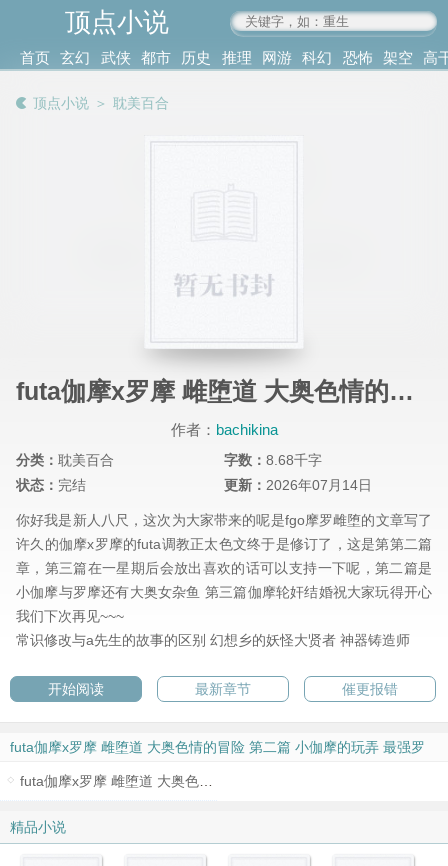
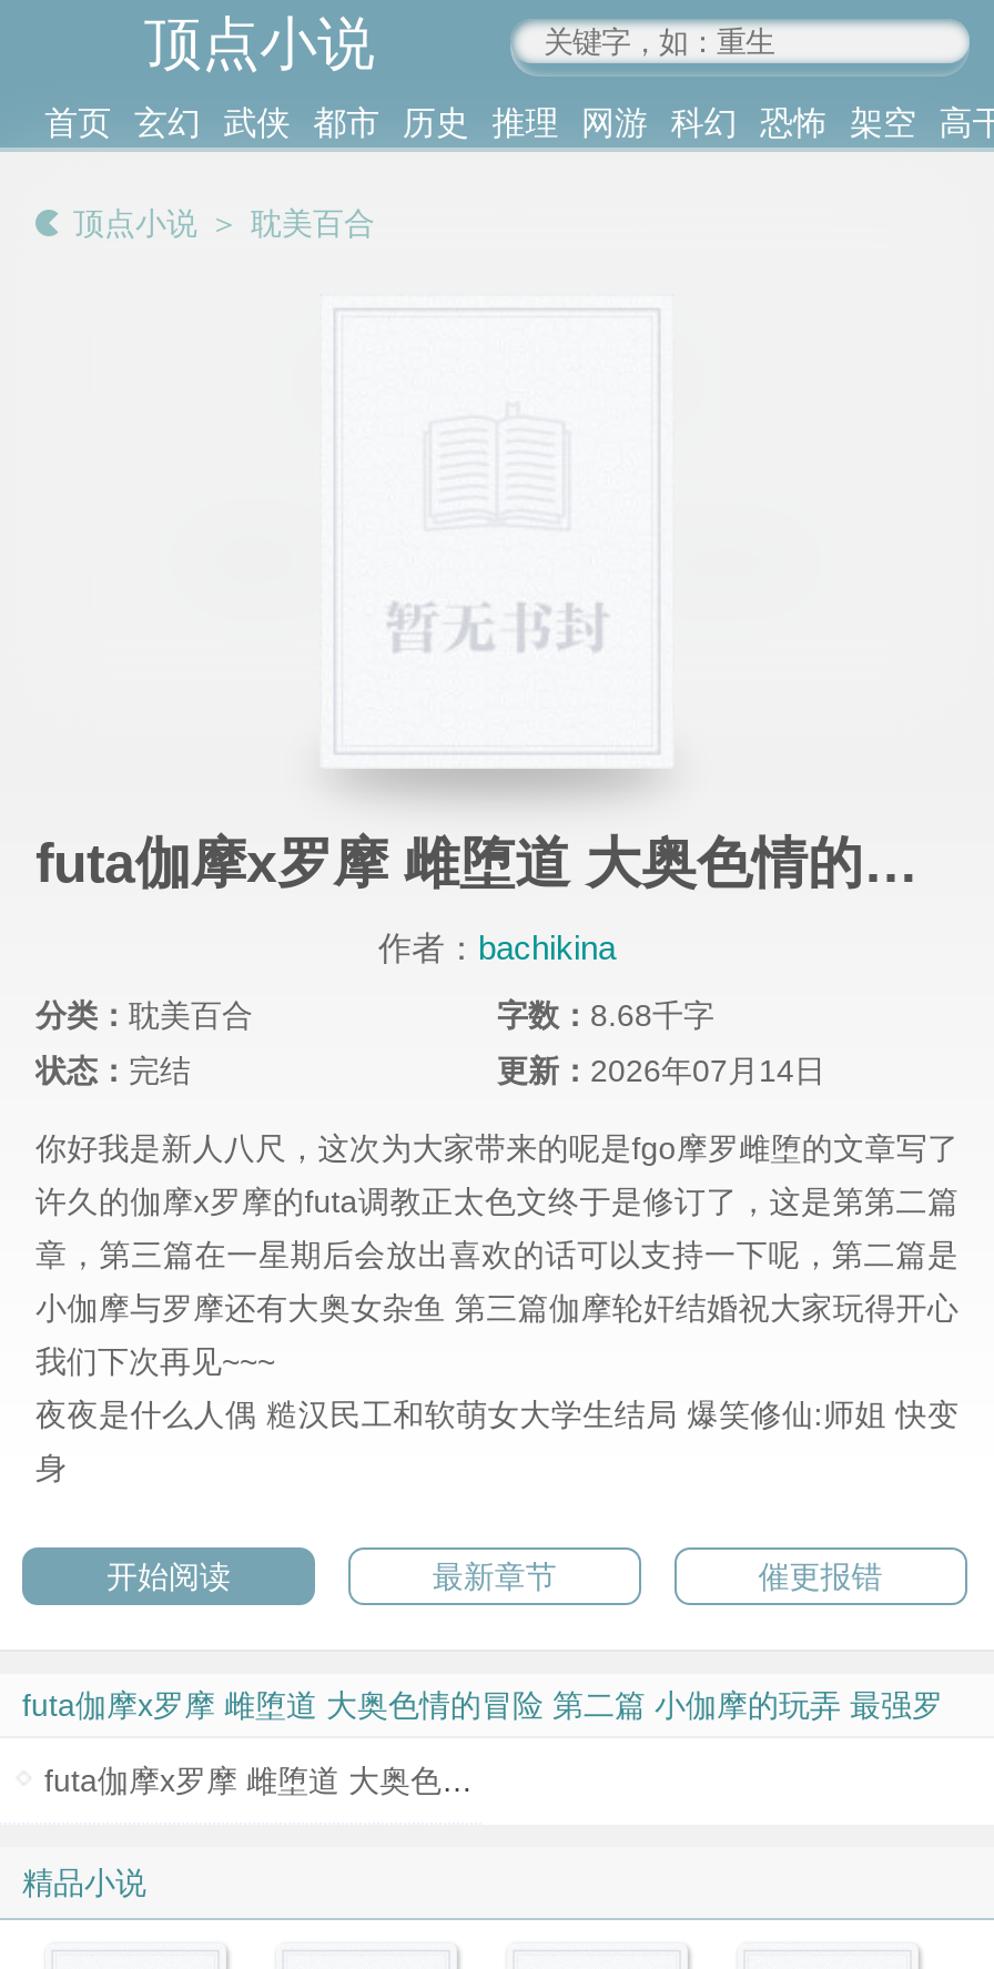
- 常识修改与a先生的故事的区别 幻想乡的妖怪大贤者 神器铸造师
+ 夜夜是什么人偶 糙汉民工和软萌女大学生结局 爆笑修仙:师姐 快变
+ 身
